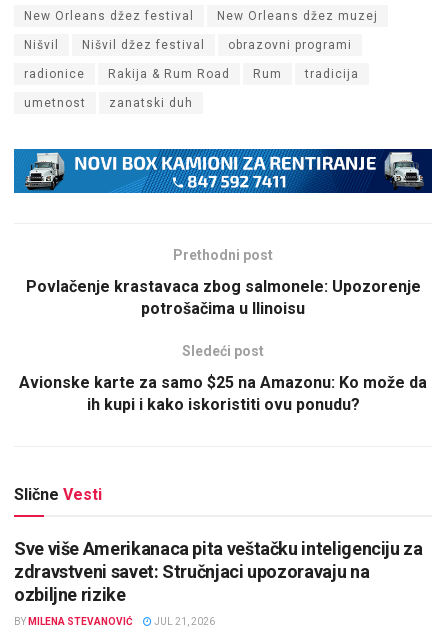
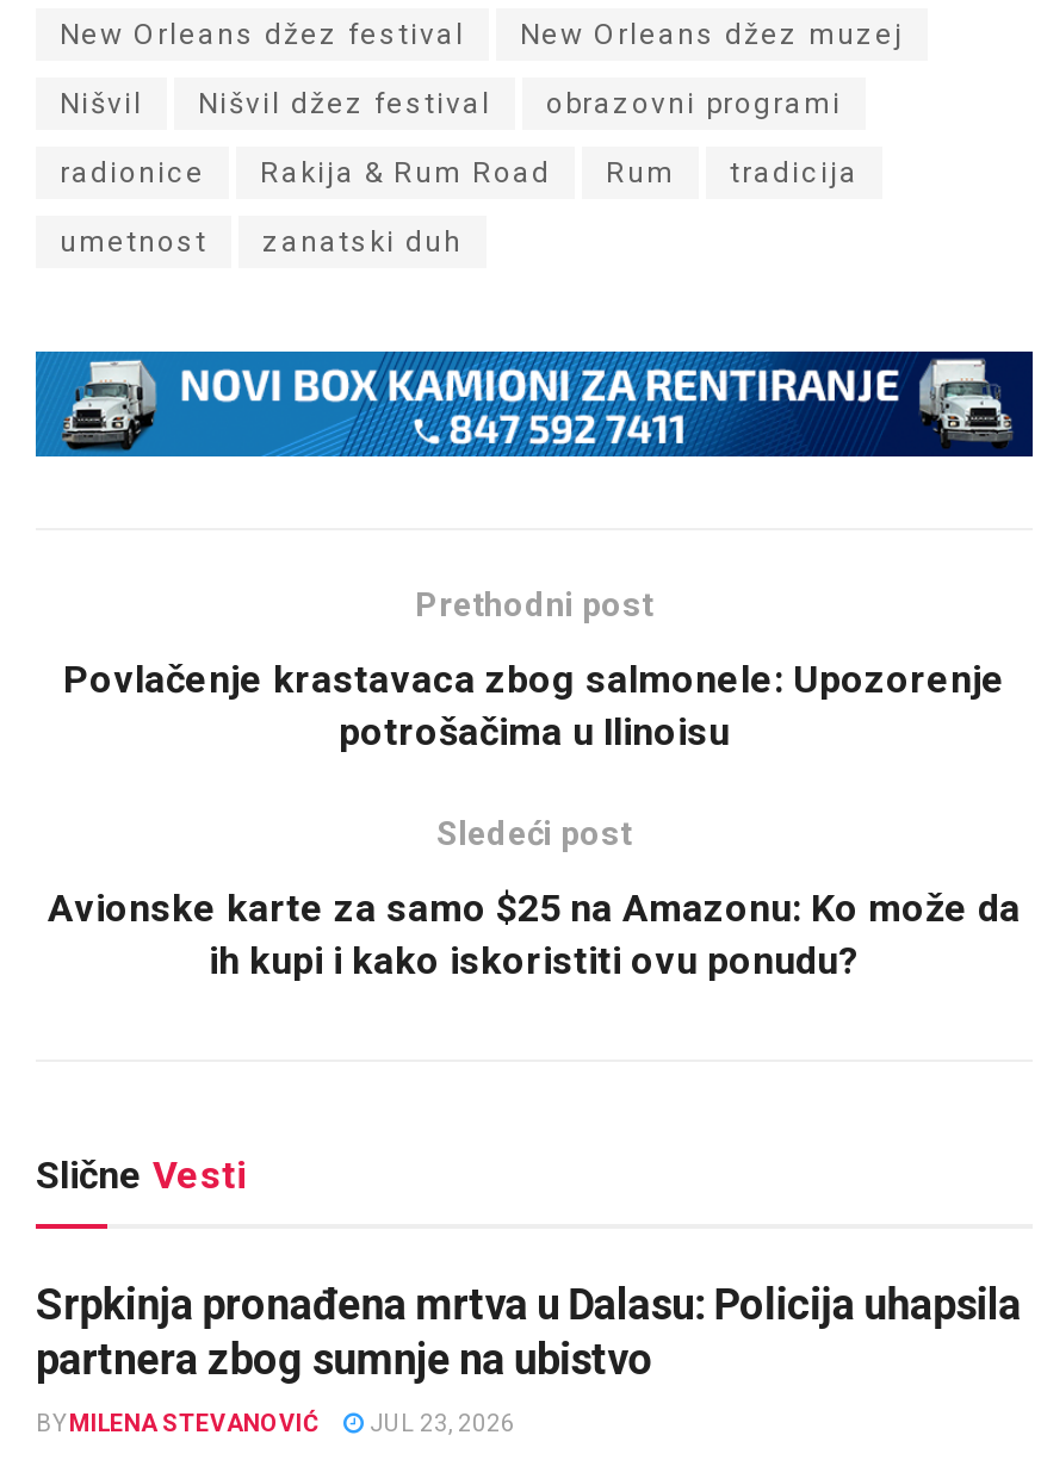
- Sve više Amerikanaca pita veštačku inteligenciju za
- zdravstveni savet: Stručnjaci upozoravaju na
- ozbiljne rizike
+ Srpkinja pronađena mrtva u Dalasu: Policija uhapsila
+ partnera zbog sumnje na ubistvo

- BY MILENA STEVANOVIĆ JUL 21, 2026
+ BY MILENA STEVANOVIĆ JUL 23, 2026
